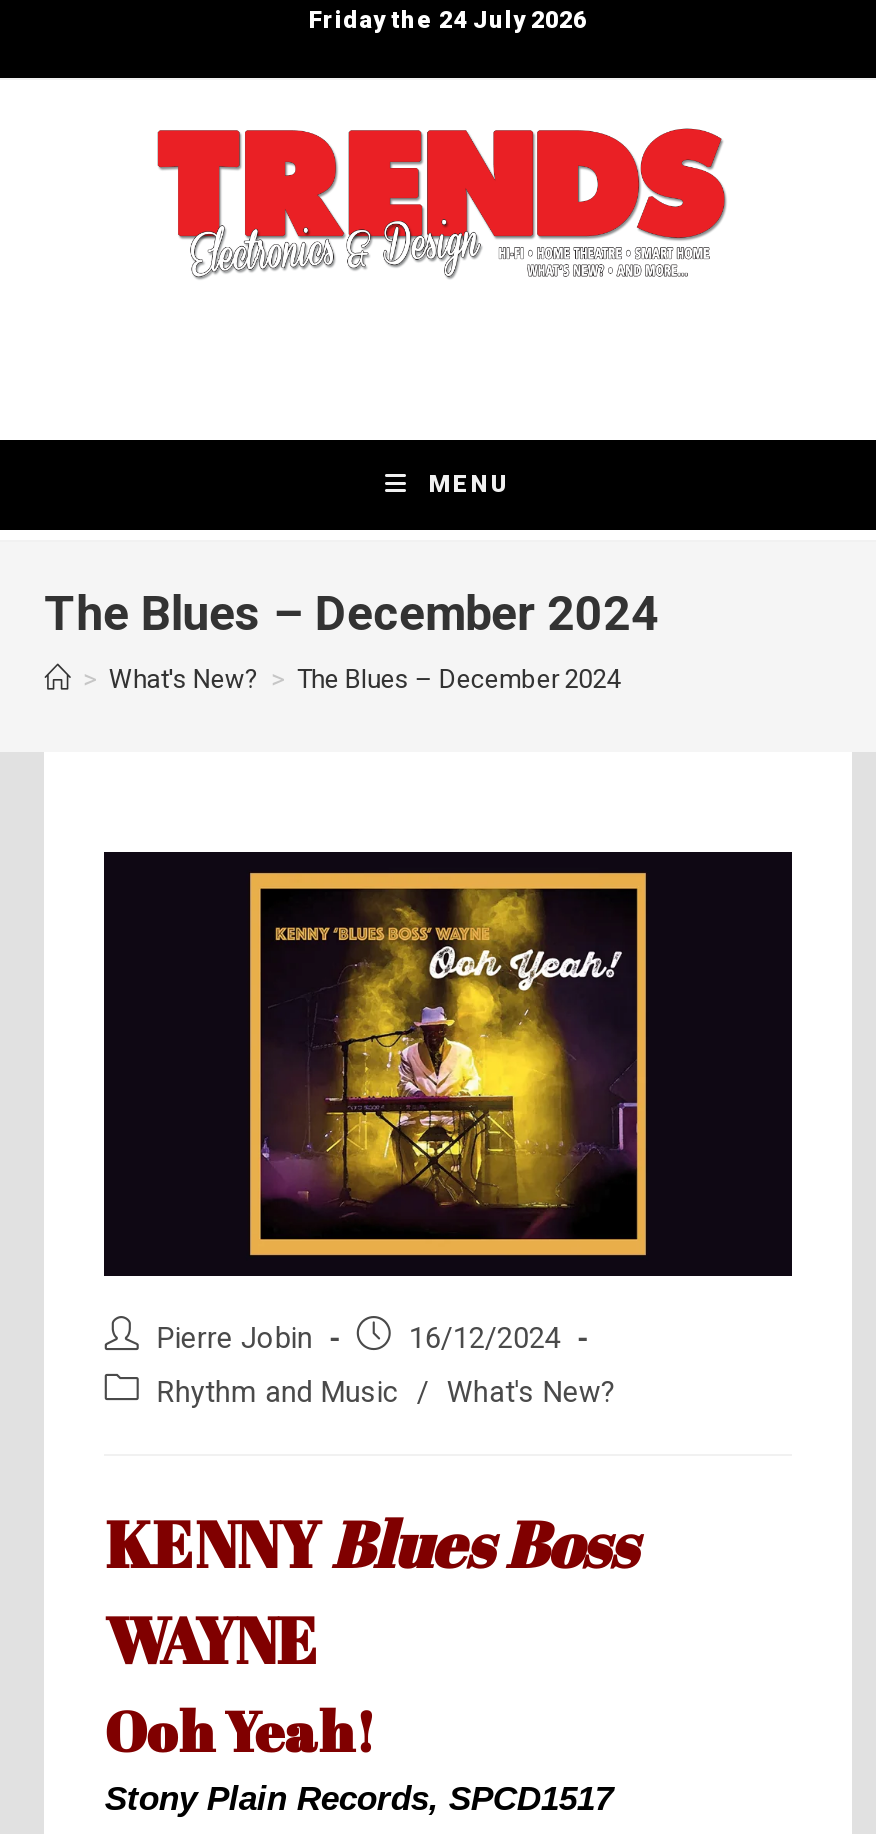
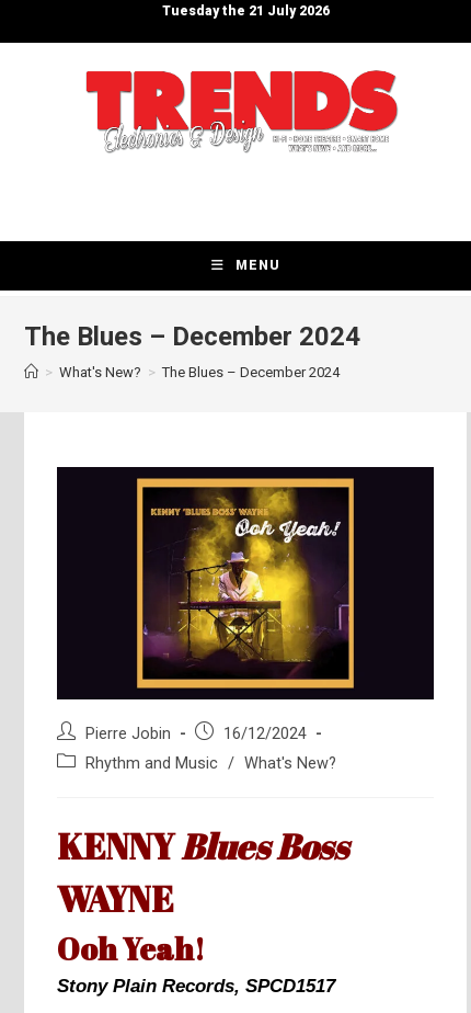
- Friday the 24 July 2026
+ Tuesday the 21 July 2026
